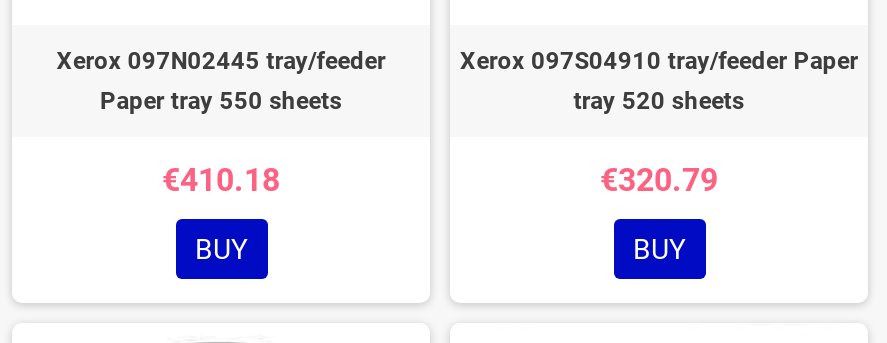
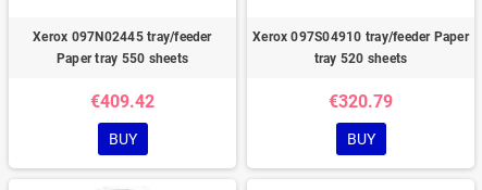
- €410.18
+ €409.42
